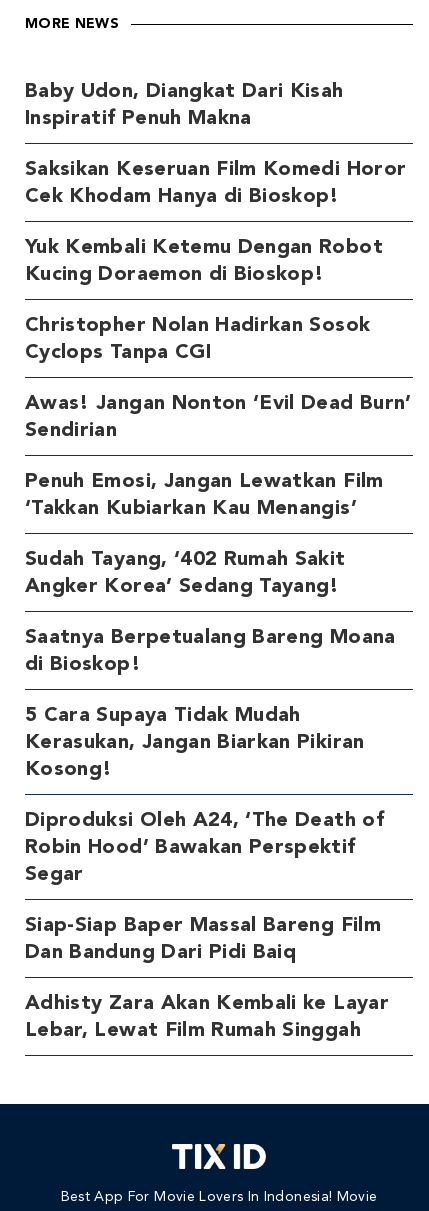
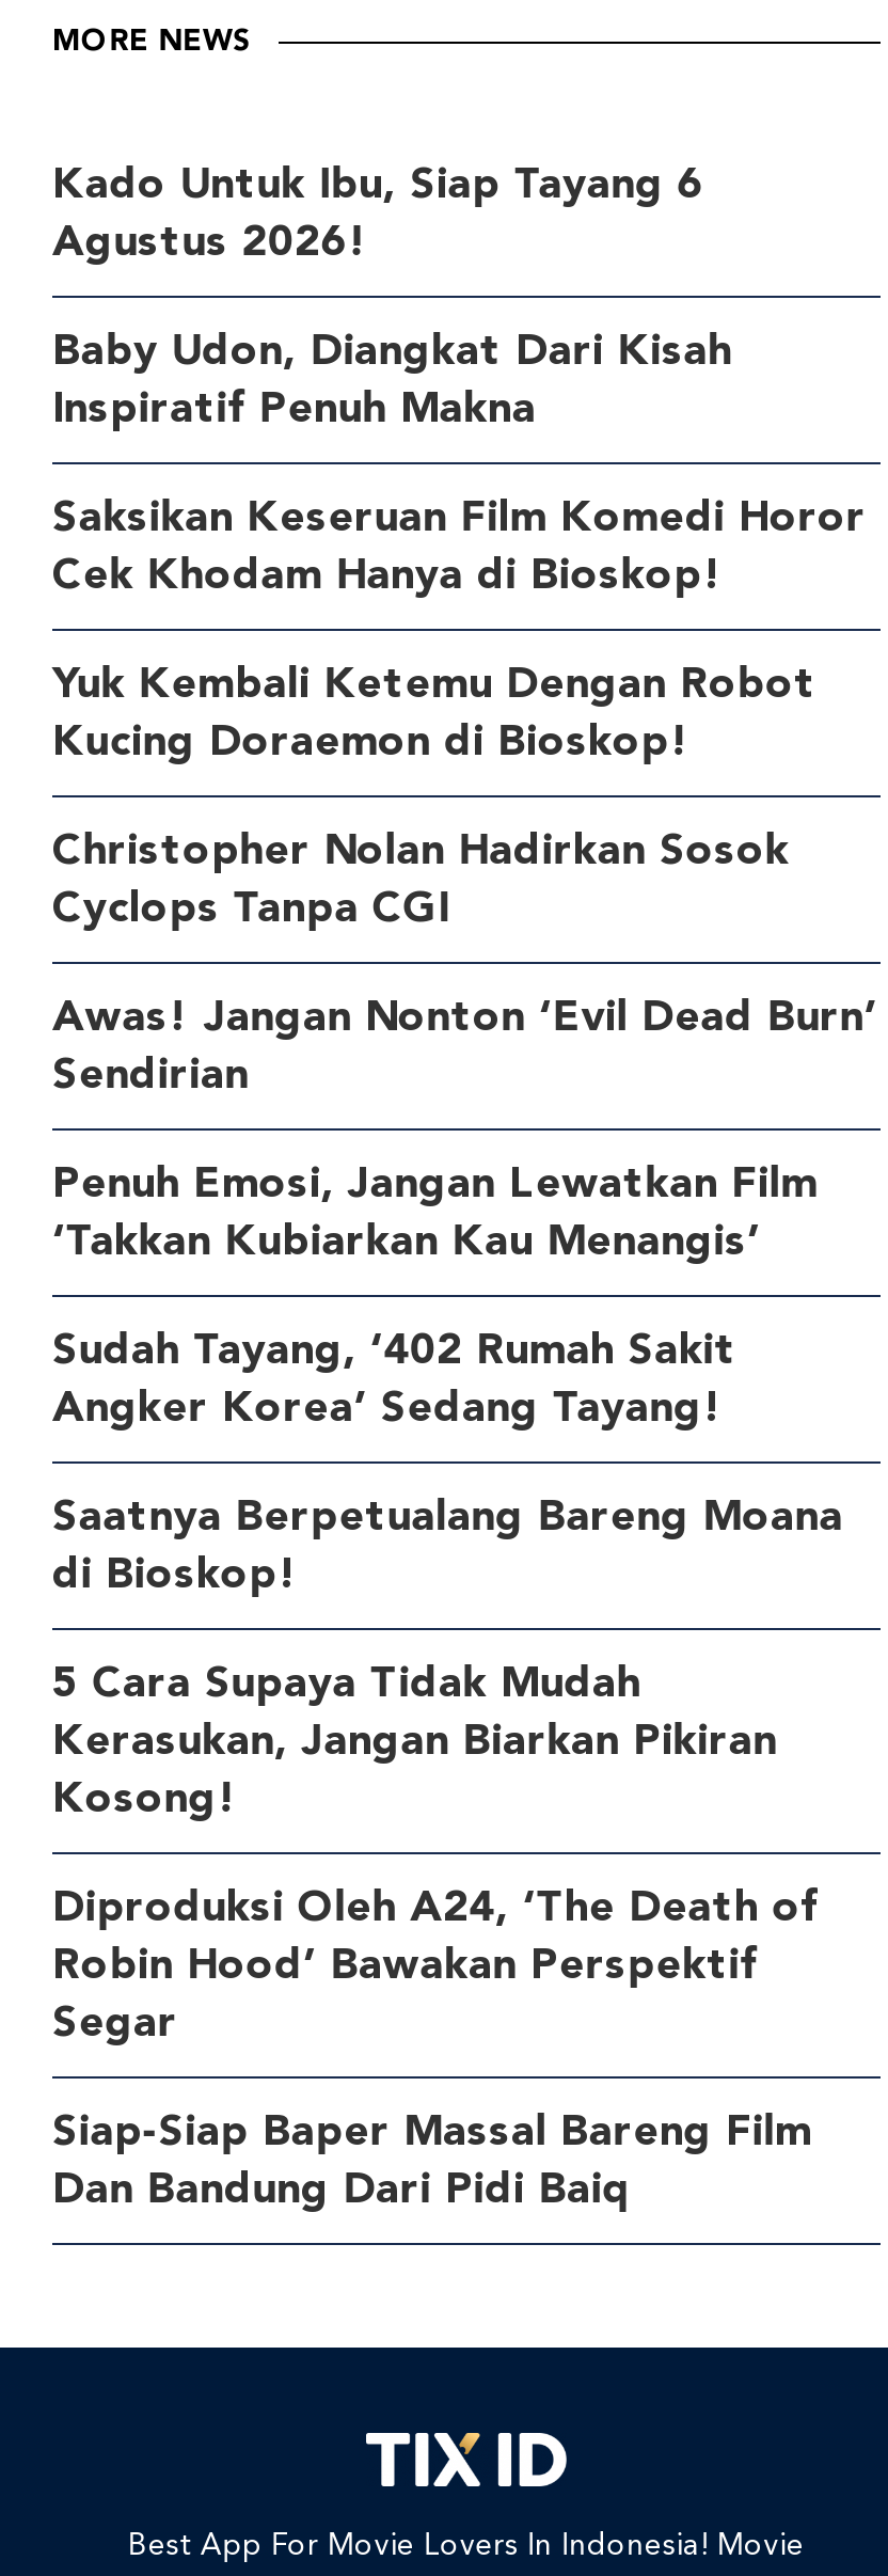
+ Kado Untuk Ibu, Siap Tayang 6
+ Agustus 2026!

moved down: Baby Udon, Diangkat Dari Kisah | Inspiratif Penuh Makna | Saksikan Keseruan Film Komedi Horor | ... | Siap-Siap Baper Massal Bareng Film | Dan Bandung Dari Pidi Baiq

- Adhisty Zara Akan Kembali ke Layar
- Lebar, Lewat Film Rumah Singgah
